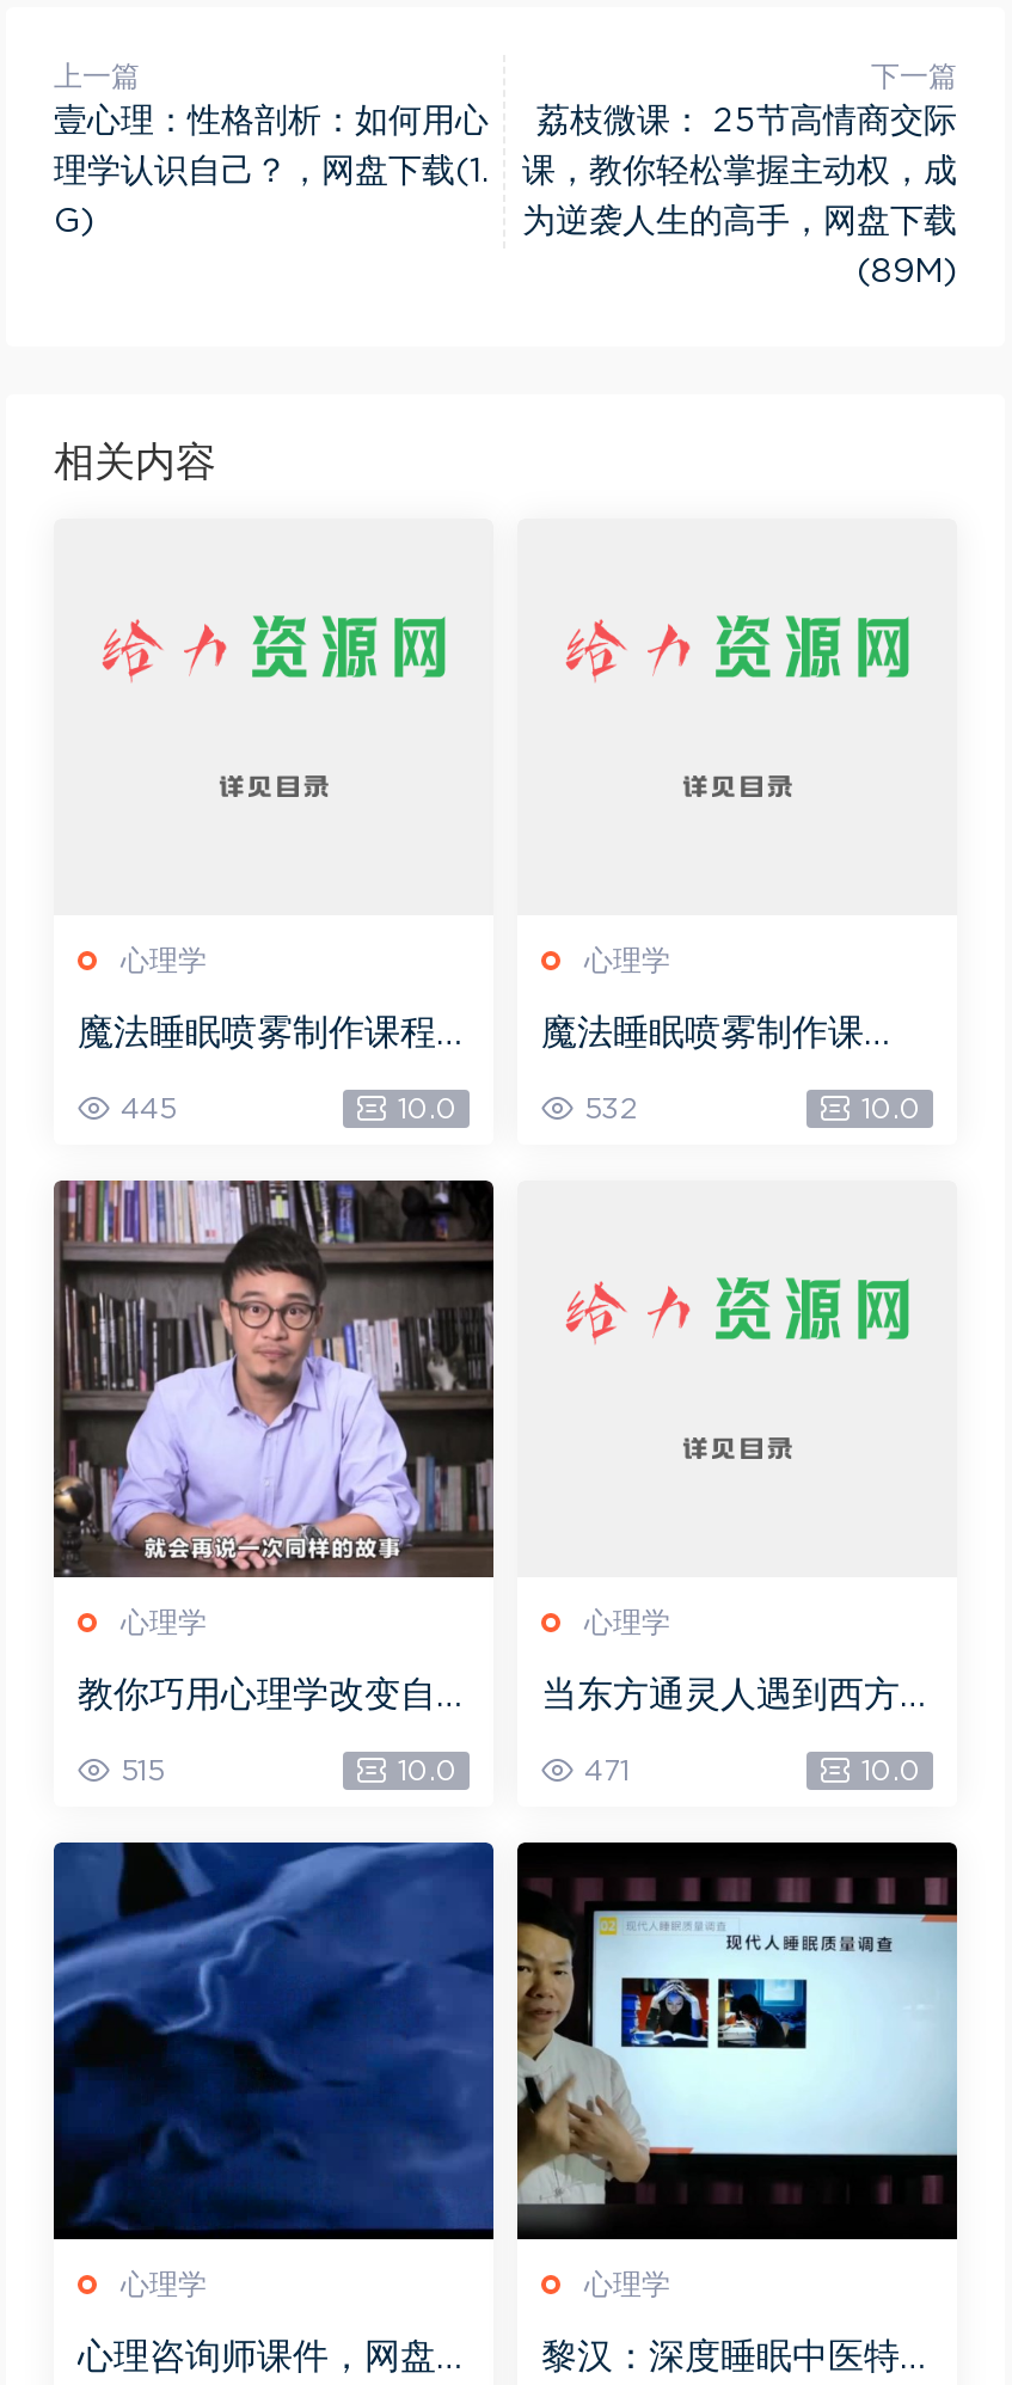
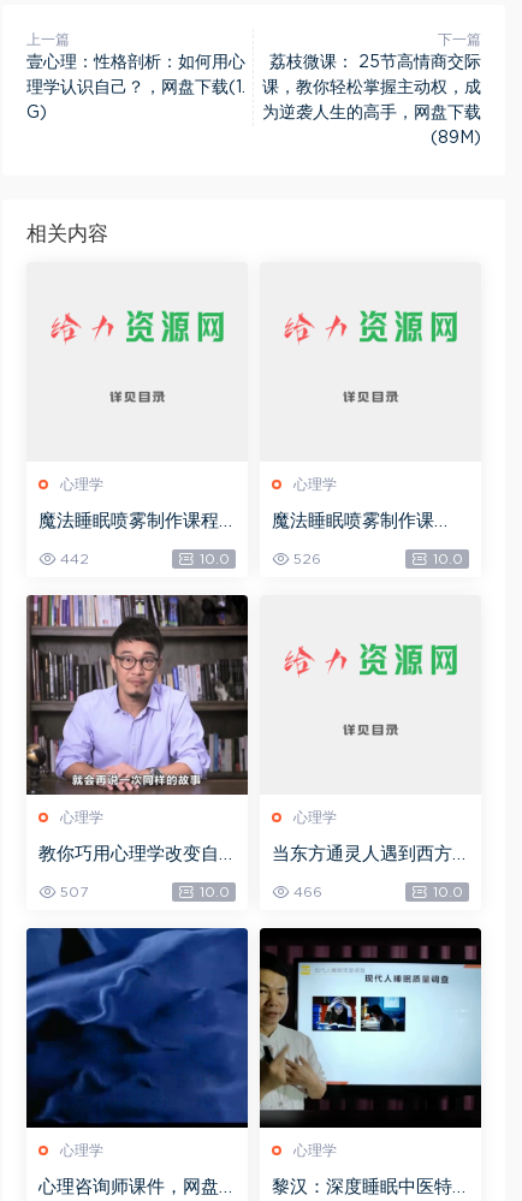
- 445
+ 442

- 532
+ 526

- 515
+ 507

- 471
+ 466
